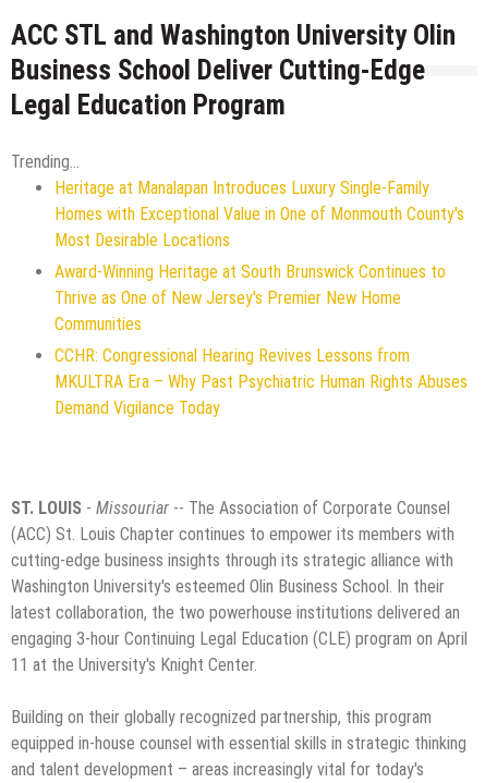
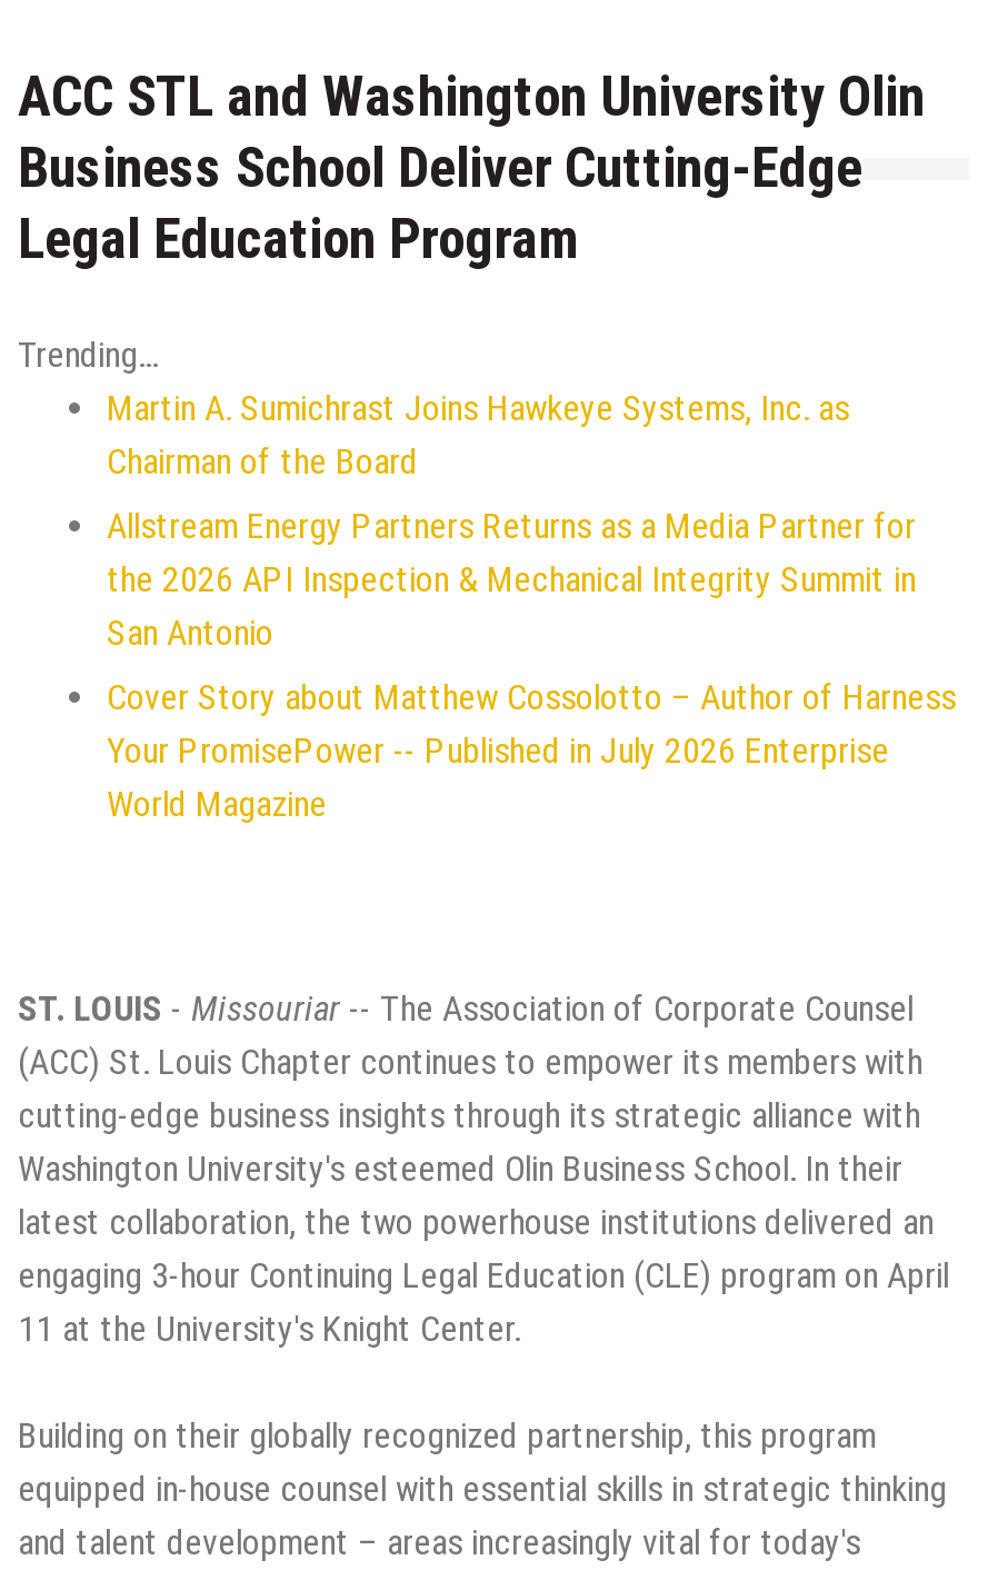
- Heritage at Manalapan Introduces Luxury Single-Family
- Homes with Exceptional Value in One of Monmouth County's
- Most Desirable Locations
+ Martin A. Sumichrast Joins Hawkeye Systems, Inc. as
+ Chairman of the Board

- Award-Winning Heritage at South Brunswick Continues to
- Thrive as One of New Jersey's Premier New Home
- Communities
+ Allstream Energy Partners Returns as a Media Partner for
+ the 2026 API Inspection & Mechanical Integrity Summit in
+ San Antonio

- CCHR: Congressional Hearing Revives Lessons from
- MKULTRA Era – Why Past Psychiatric Human Rights Abuses
- Demand Vigilance Today
+ Cover Story about Matthew Cossolotto – Author of Harness
+ Your PromisePower -- Published in July 2026 Enterprise
+ World Magazine
